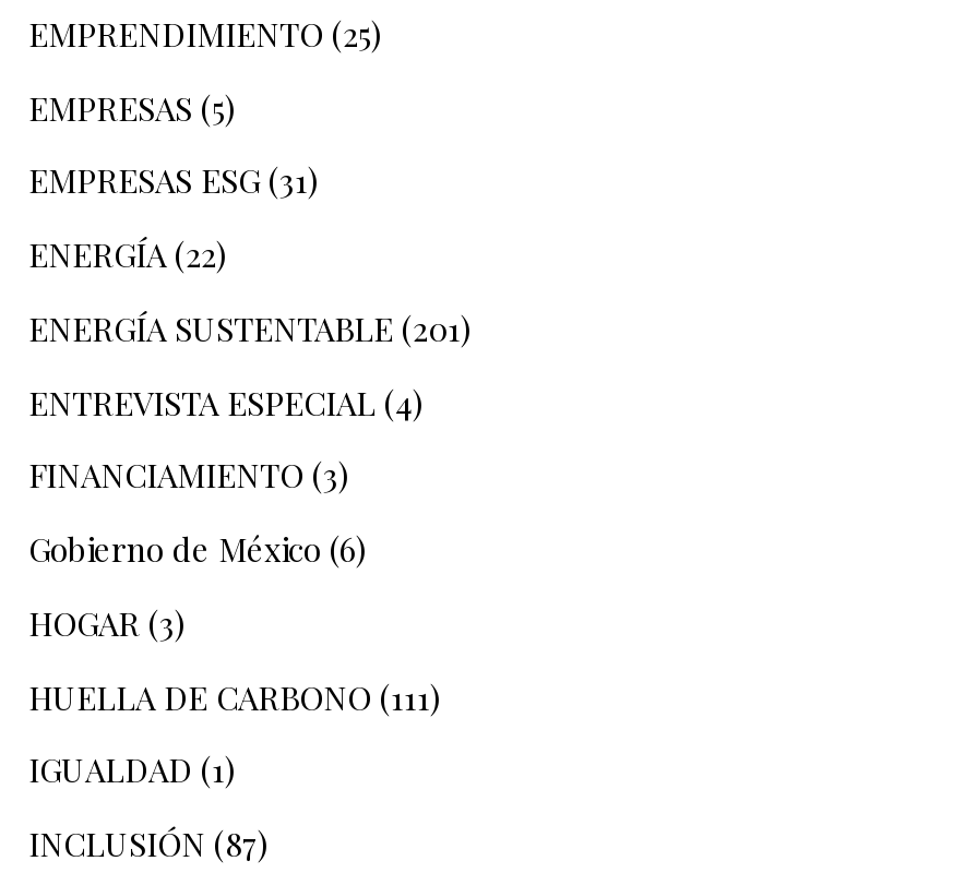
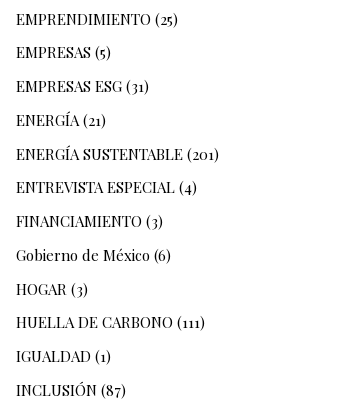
- ENERGÍA (22)
+ ENERGÍA (21)
